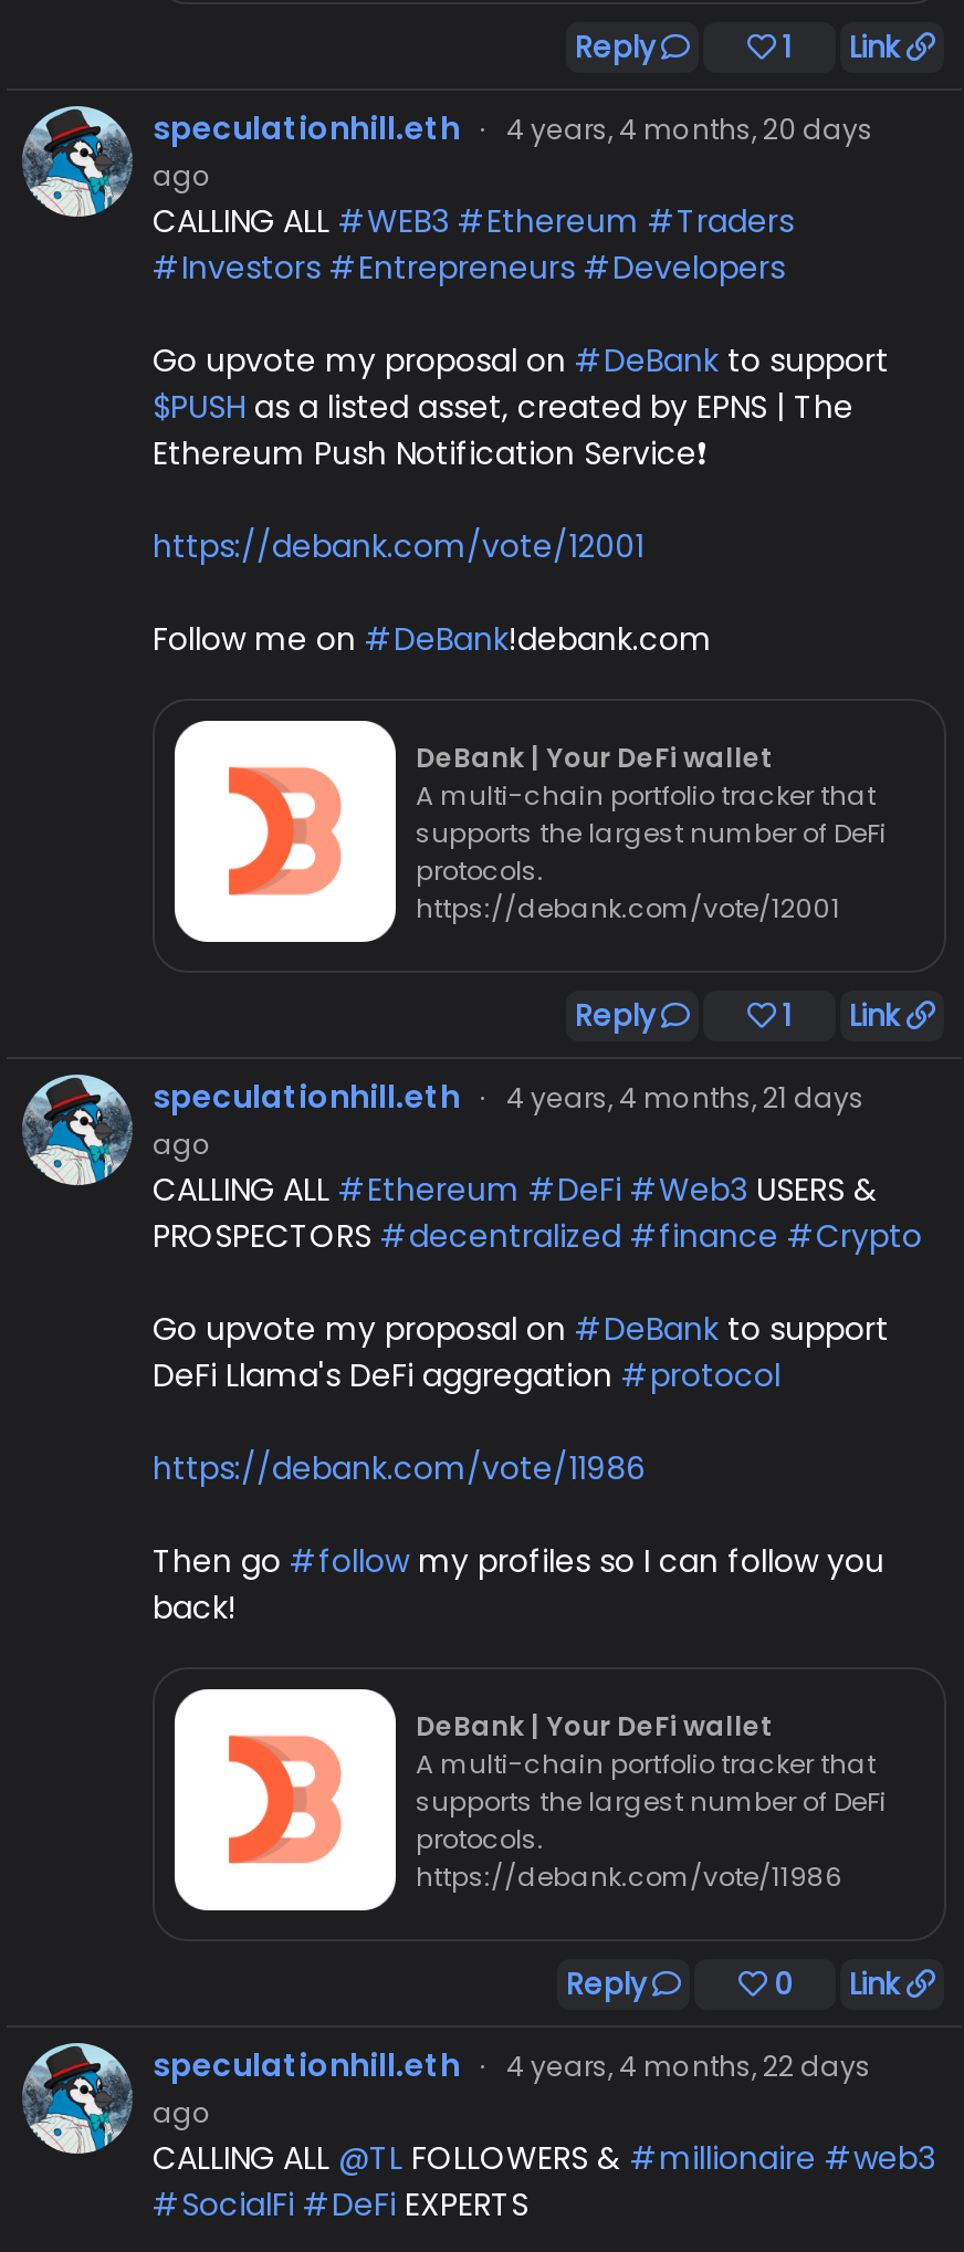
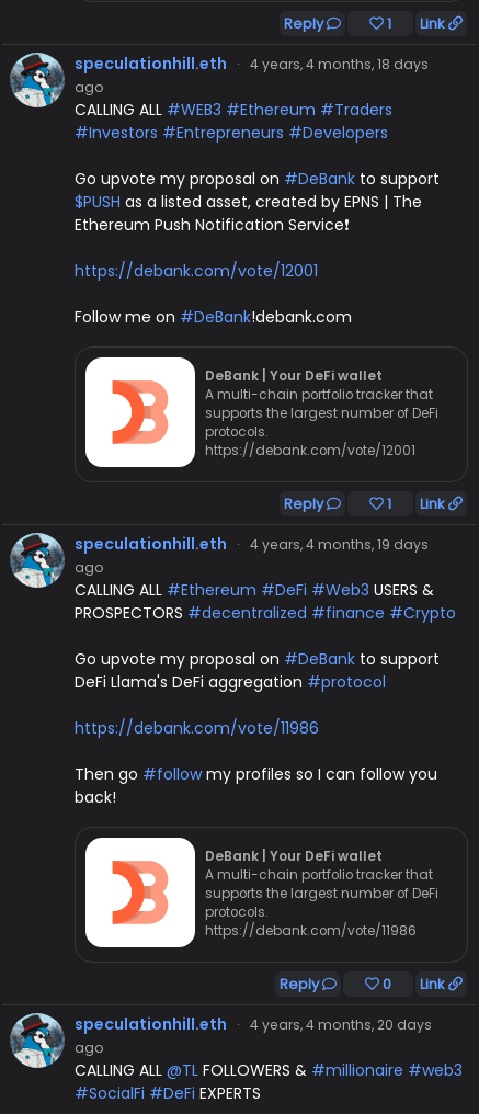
+ speculationhill.eth · 4 years, 4 months, 18 days

moved down: speculationhill.eth · 4 years, 4 months, 20 days

- speculationhill.eth · 4 years, 4 months, 21 days
+ speculationhill.eth · 4 years, 4 months, 19 days

- speculationhill.eth · 4 years, 4 months, 22 days
